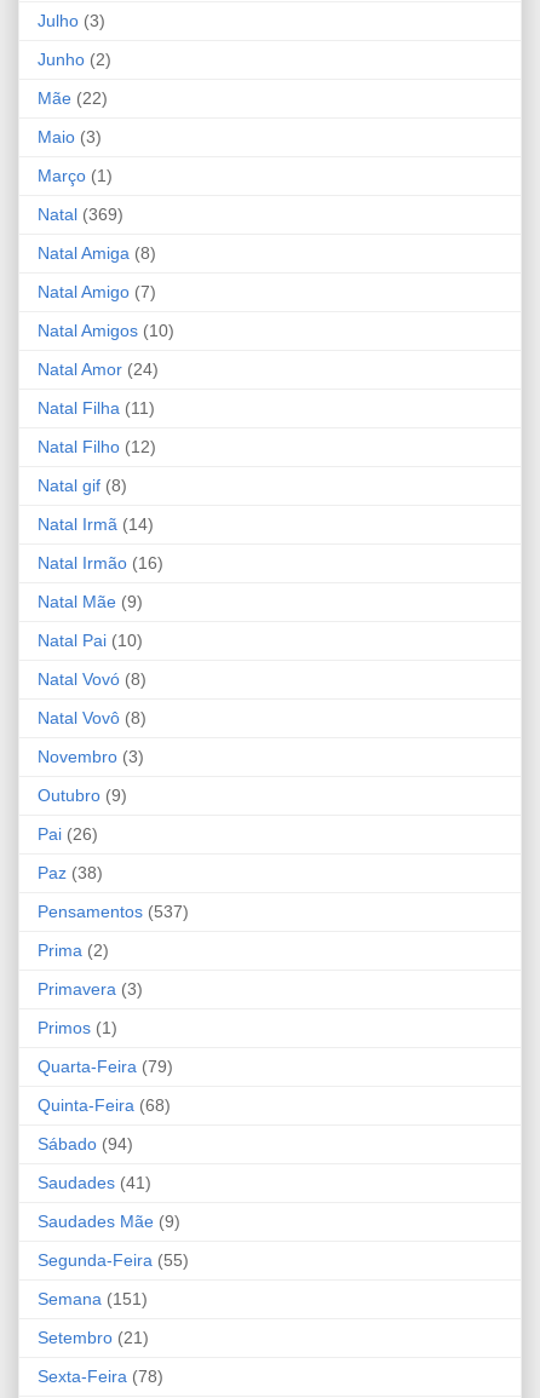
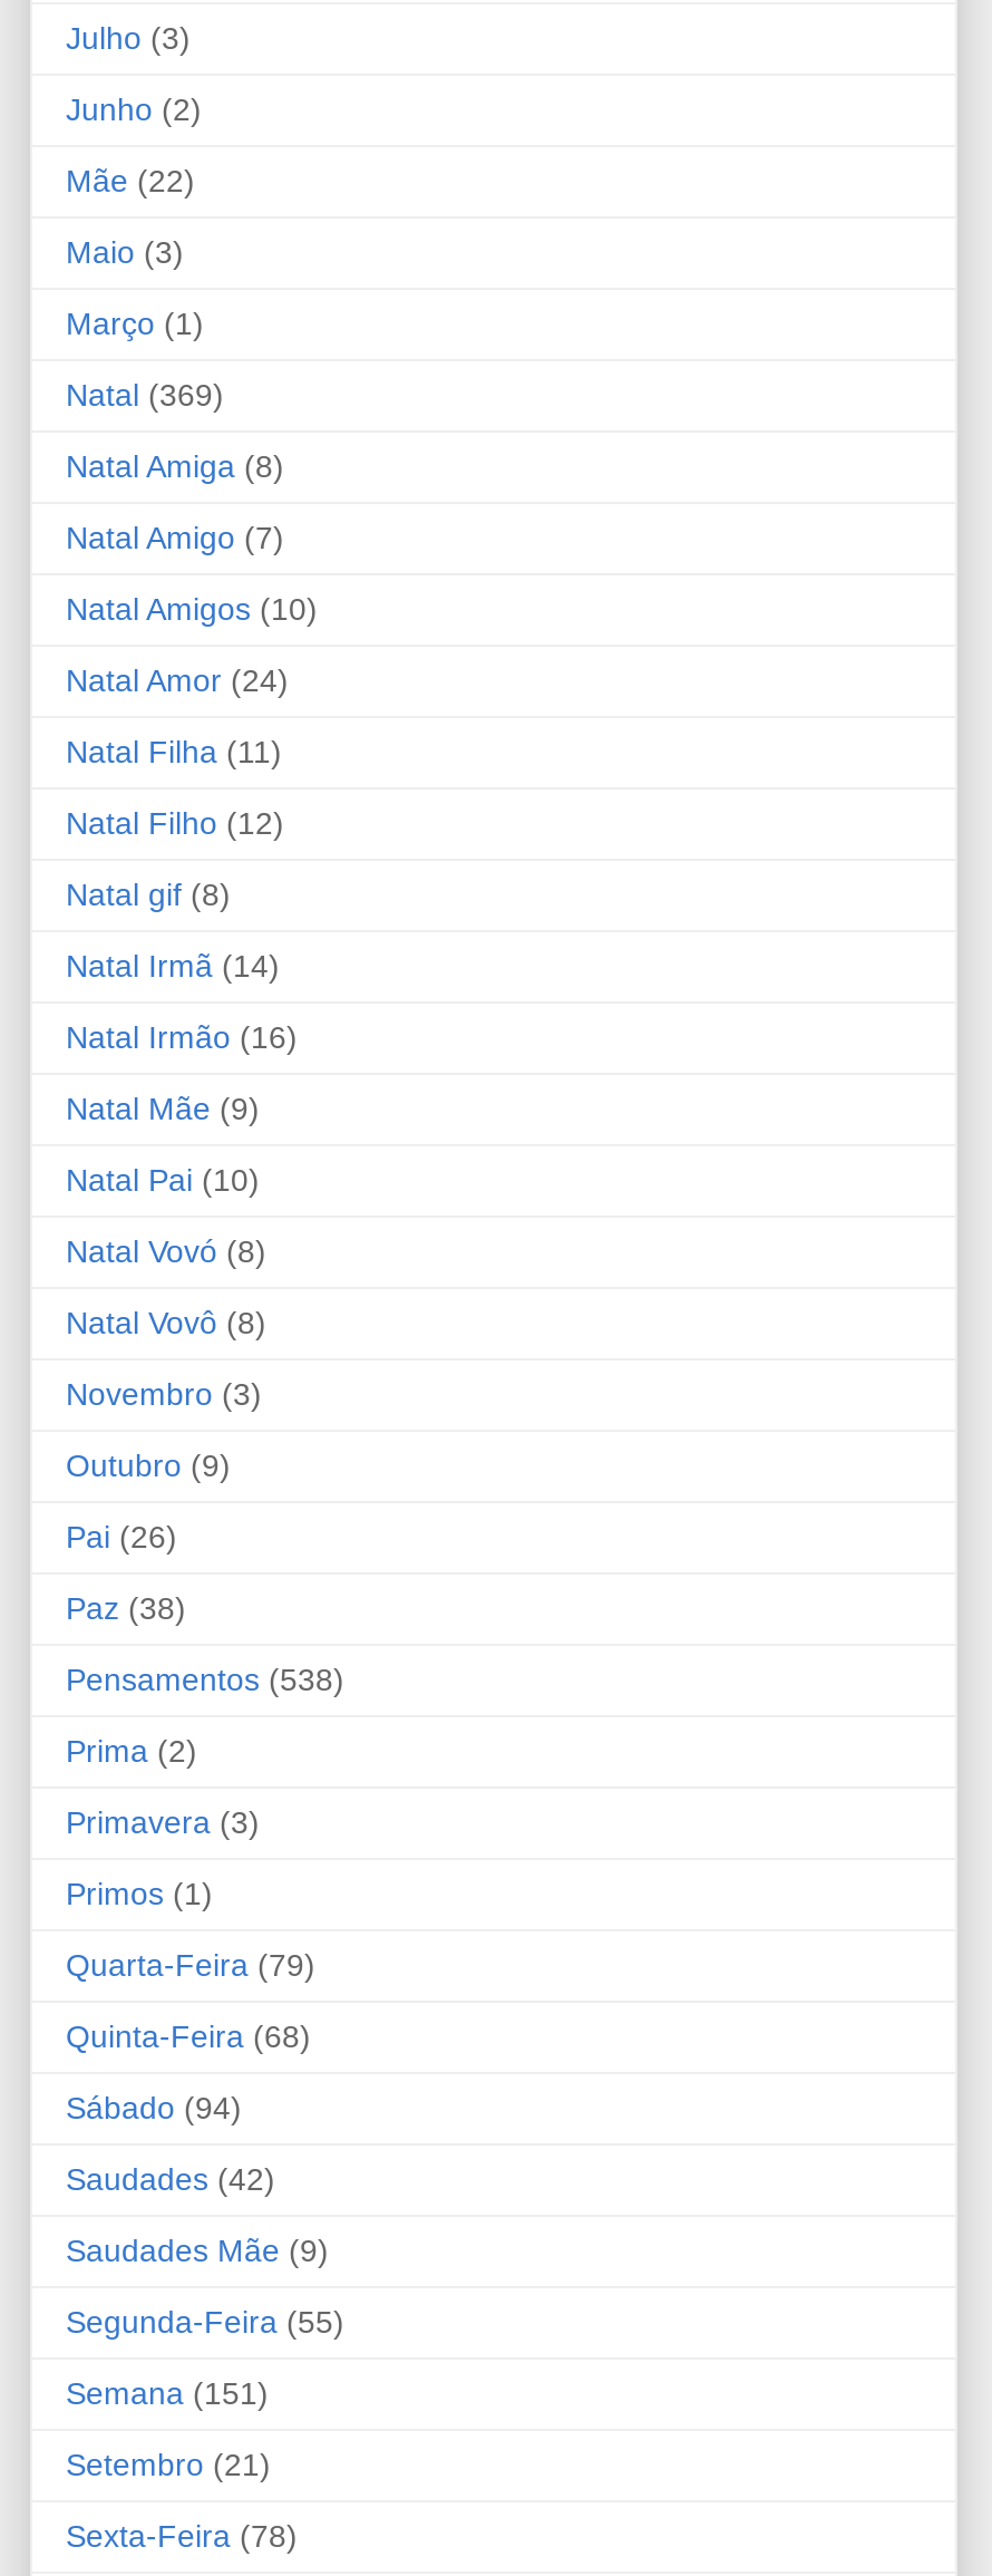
- Pensamentos (537)
+ Pensamentos (538)

- Saudades (41)
+ Saudades (42)
